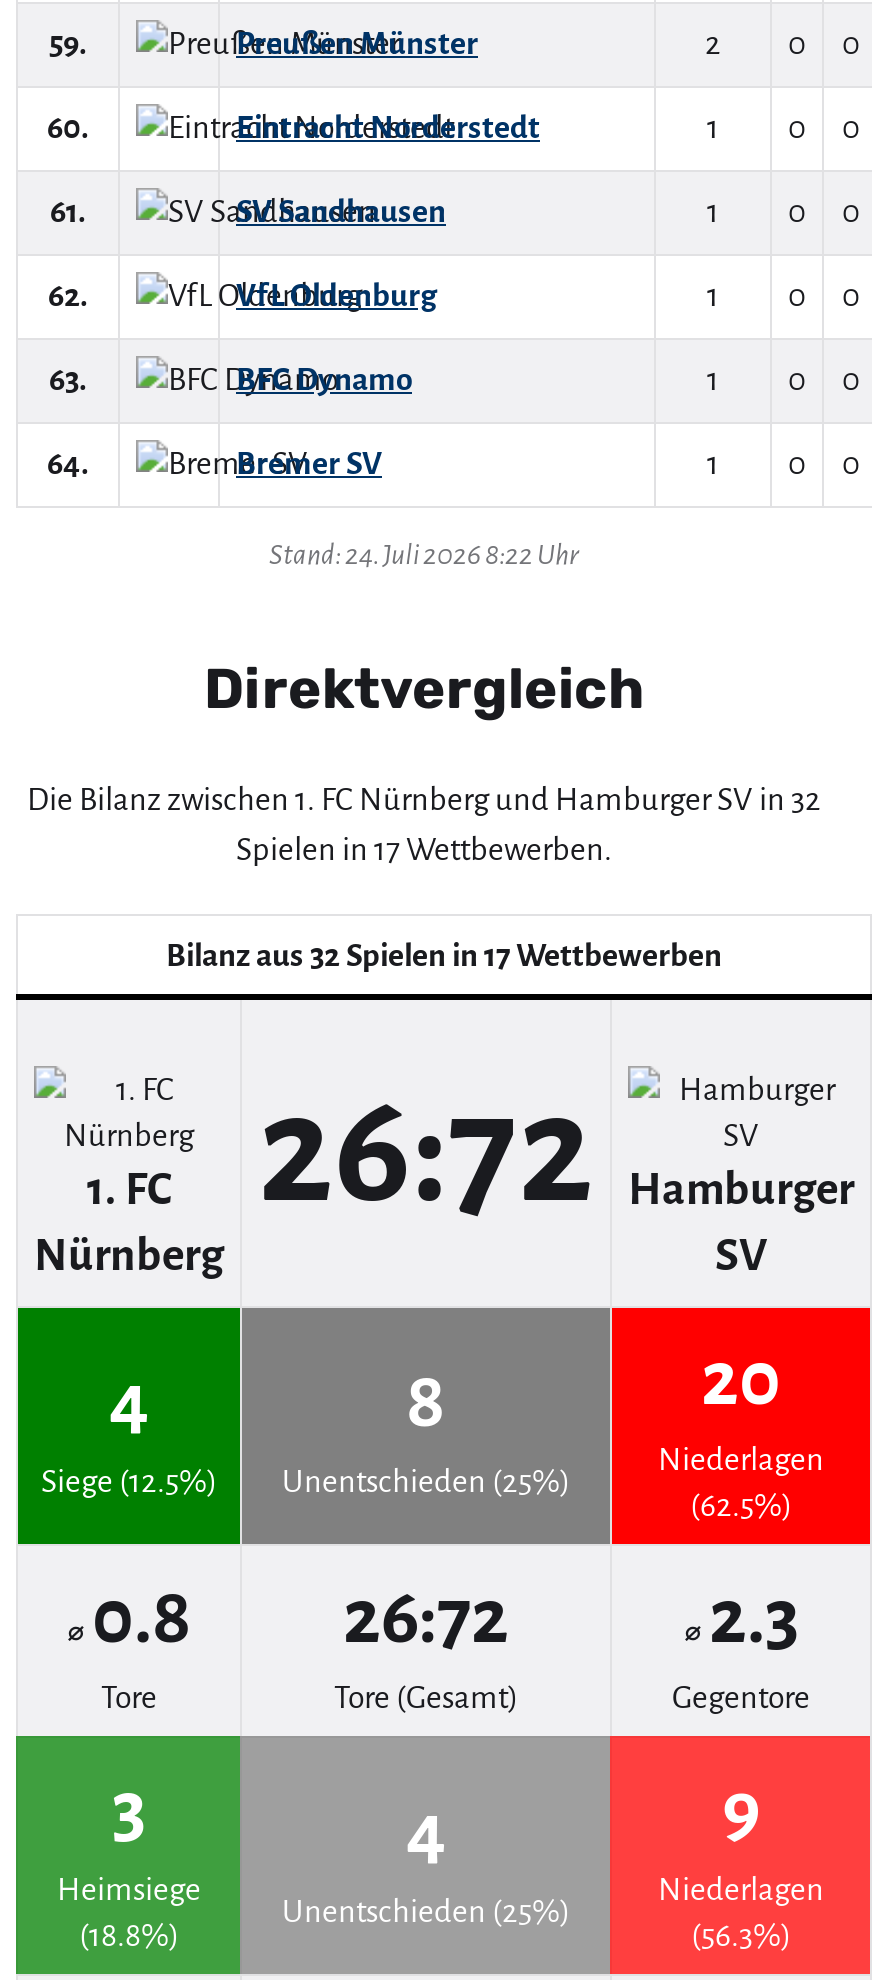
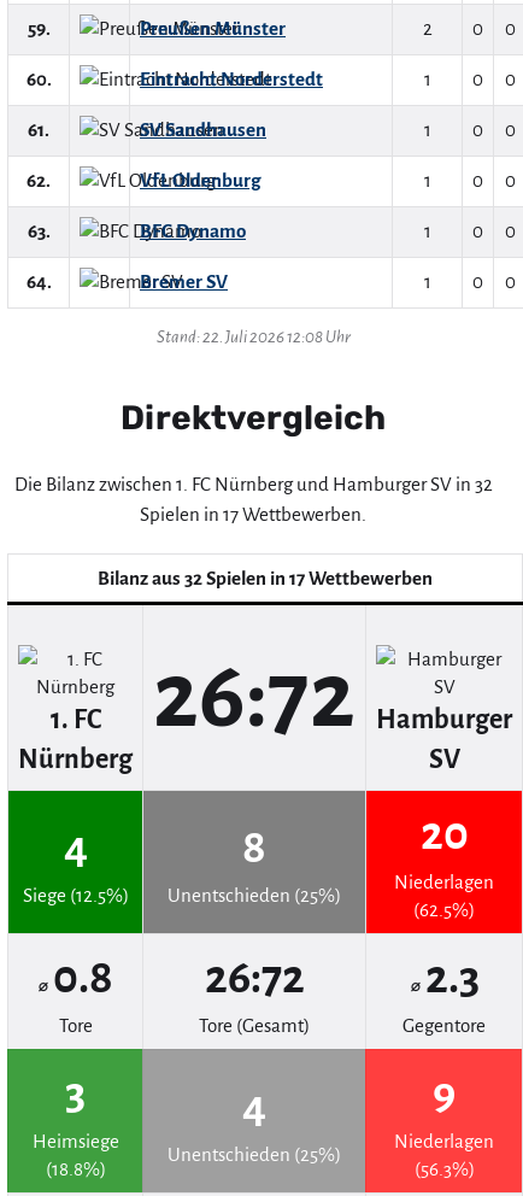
- Stand: 24. Juli 2026 8:22 Uhr
+ Stand: 22. Juli 2026 12:08 Uhr
